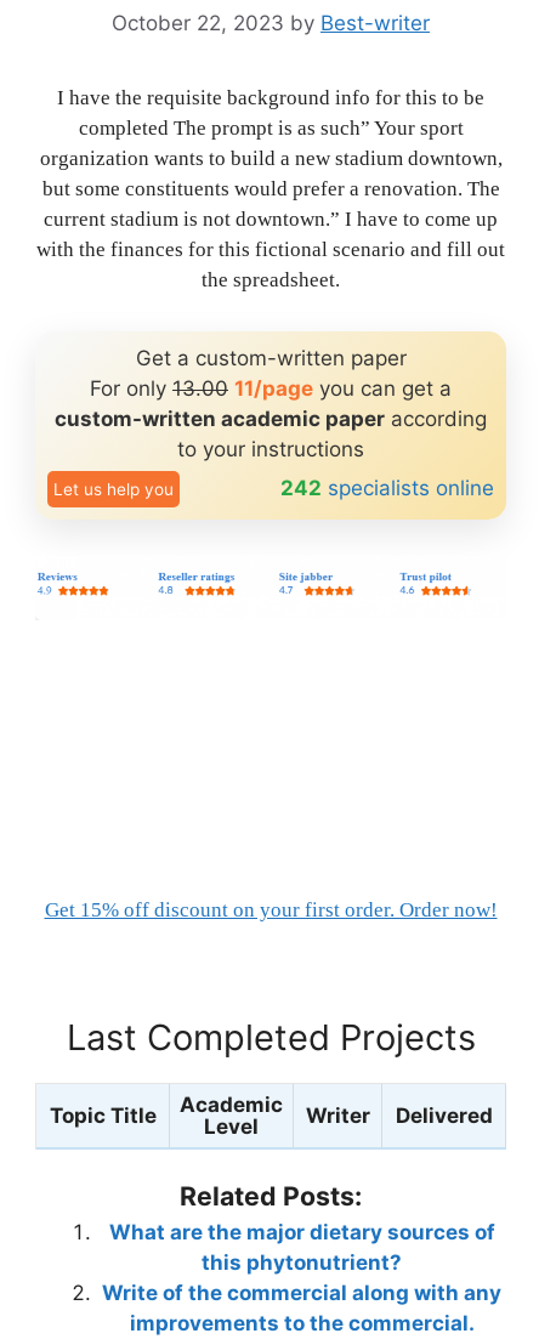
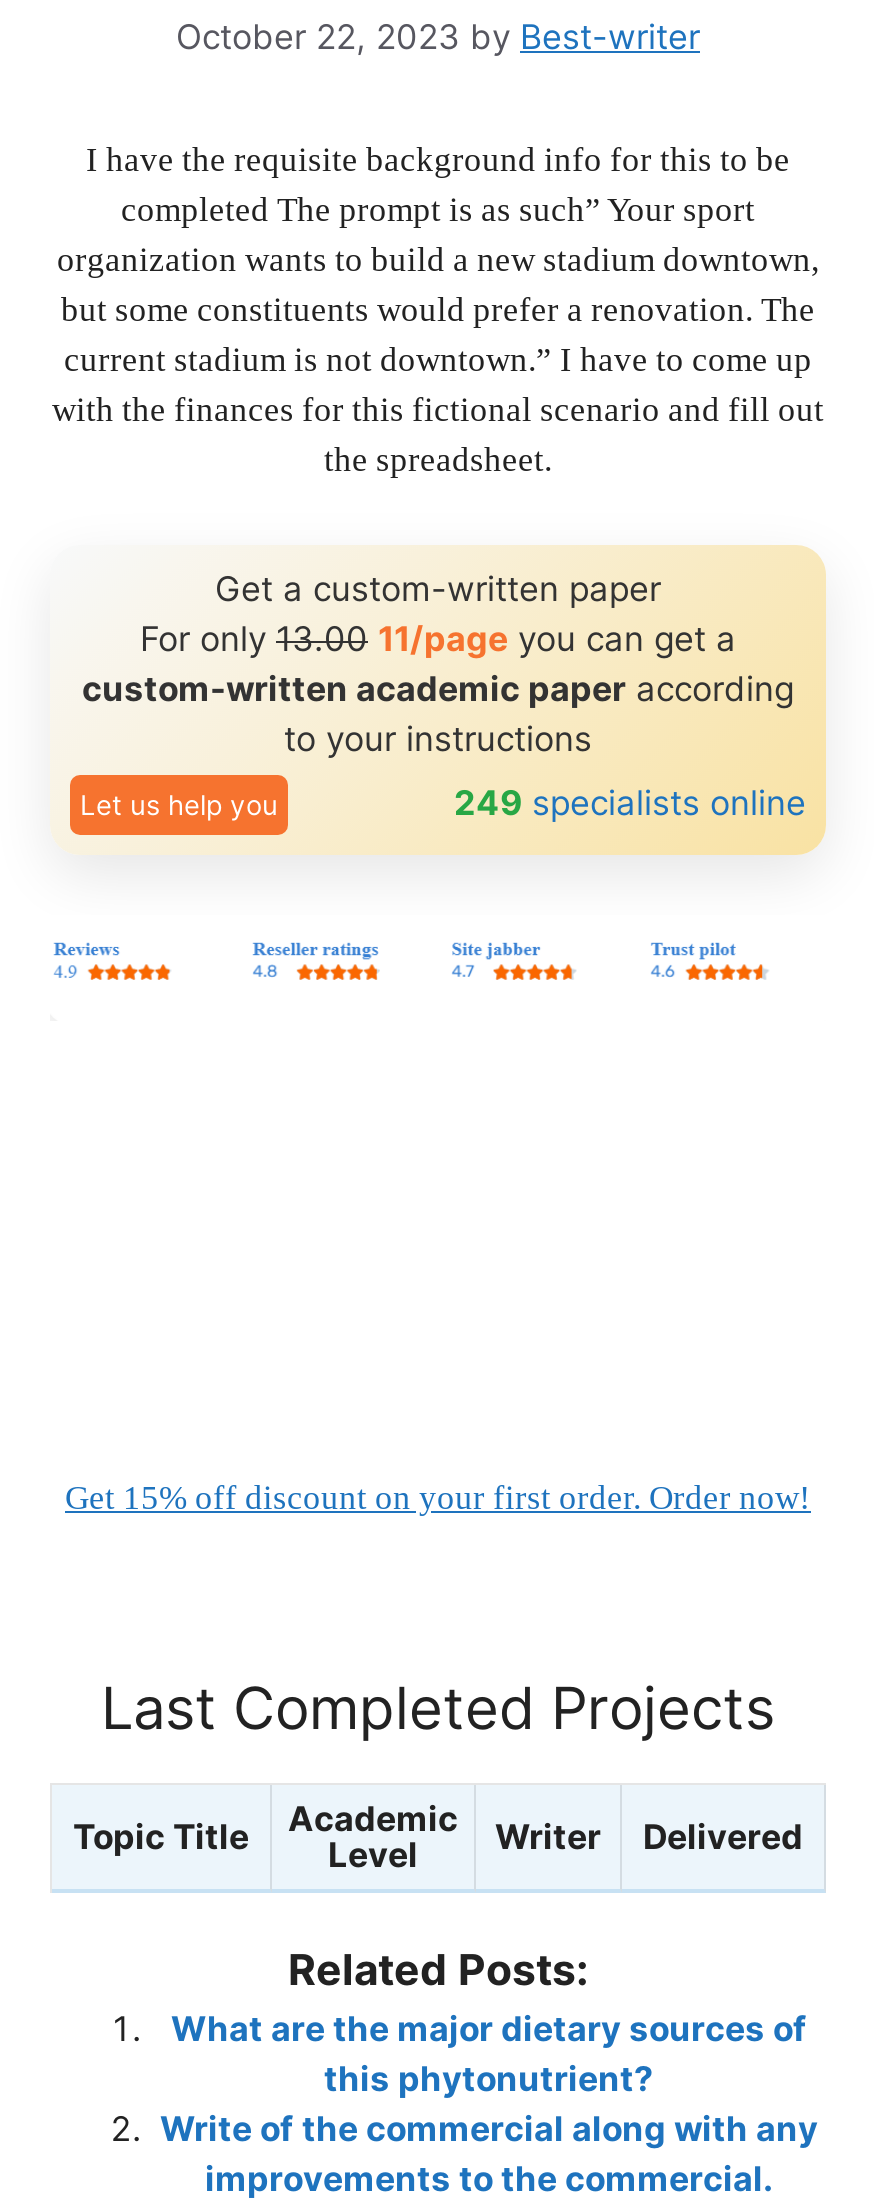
- 242 specialists online
+ 249 specialists online
